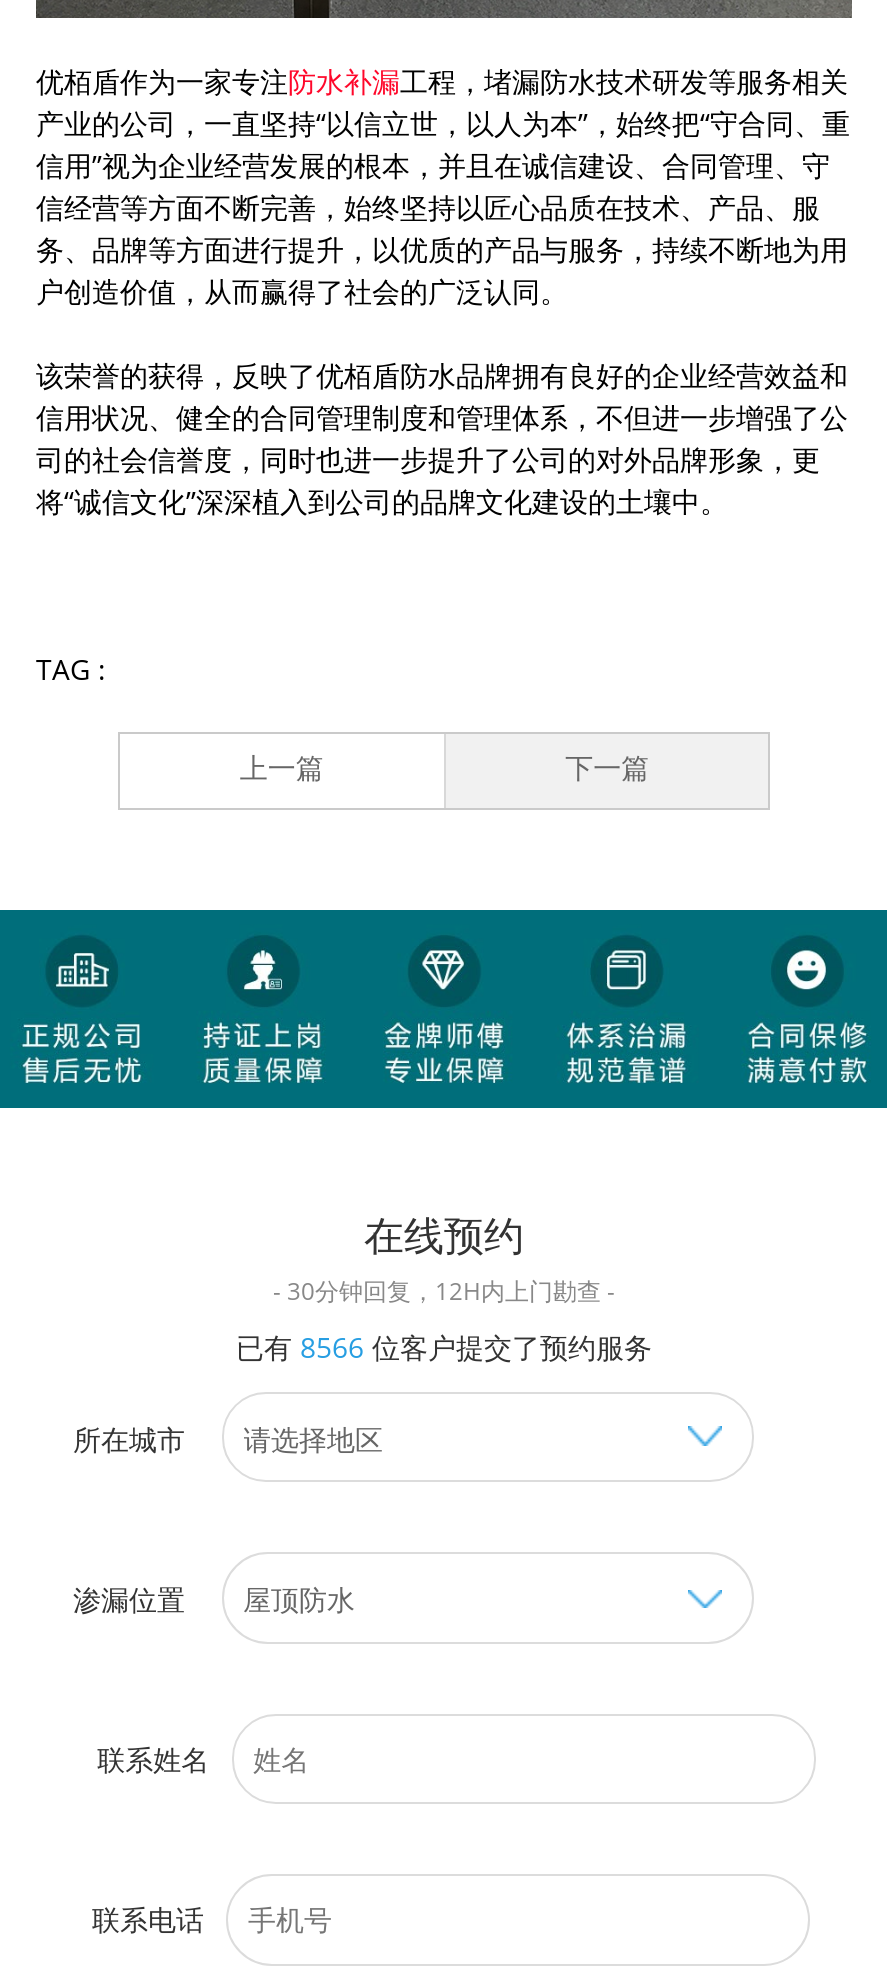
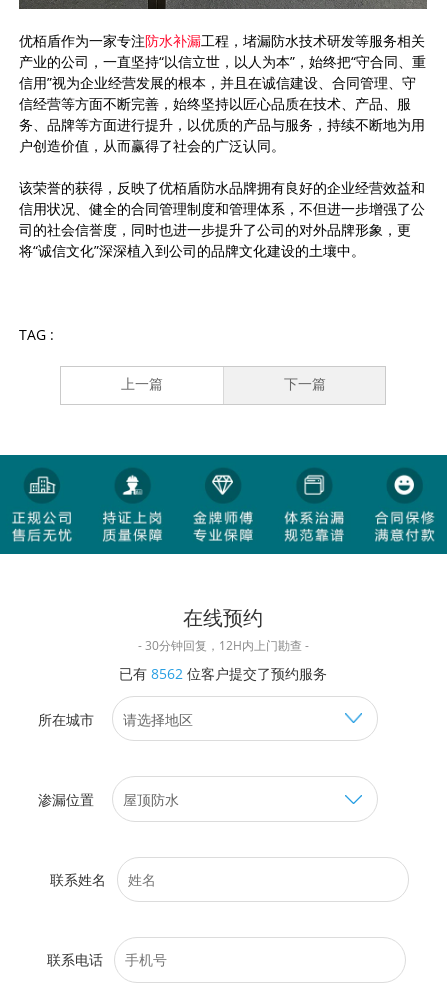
- 已有8566位客户提交了预约服务
+ 已有8562位客户提交了预约服务
